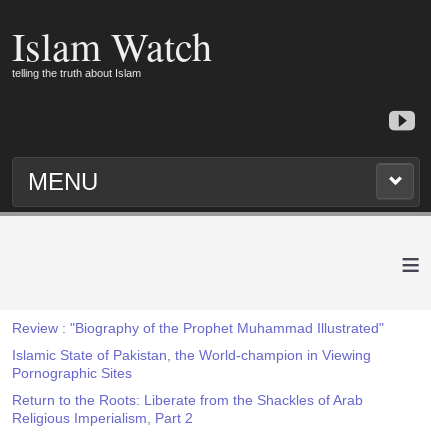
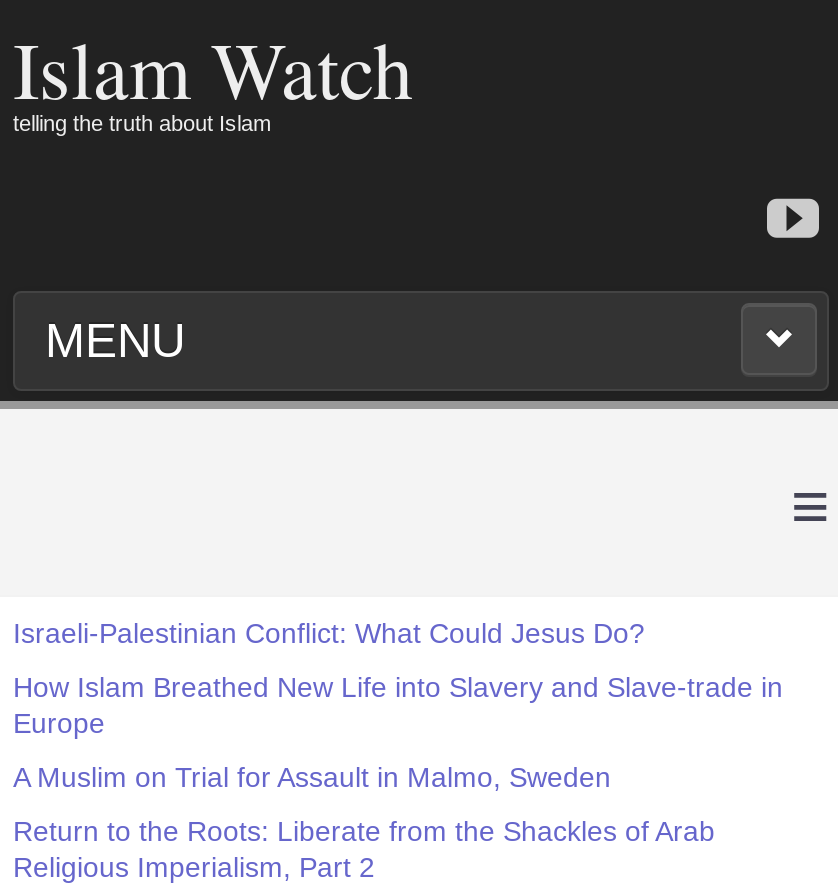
- Review : "Biography of the Prophet Muhammad Illustrated"
- Islamic State of Pakistan, the World-champion in Viewing
- Pornographic Sites
+ Israeli-Palestinian Conflict: What Could Jesus Do?
+ How Islam Breathed New Life into Slavery and Slave-trade in
+ Europe
+ A Muslim on Trial for Assault in Malmo, Sweden
